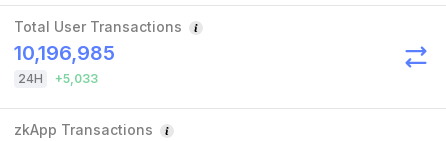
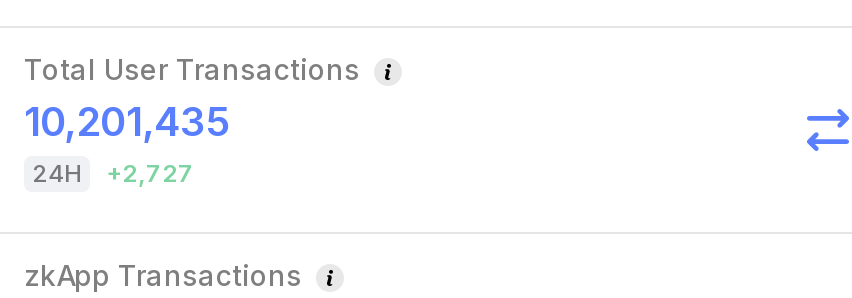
- 10,196,985
+ 10,201,435

- 24H +5,033
+ 24H +2,727
